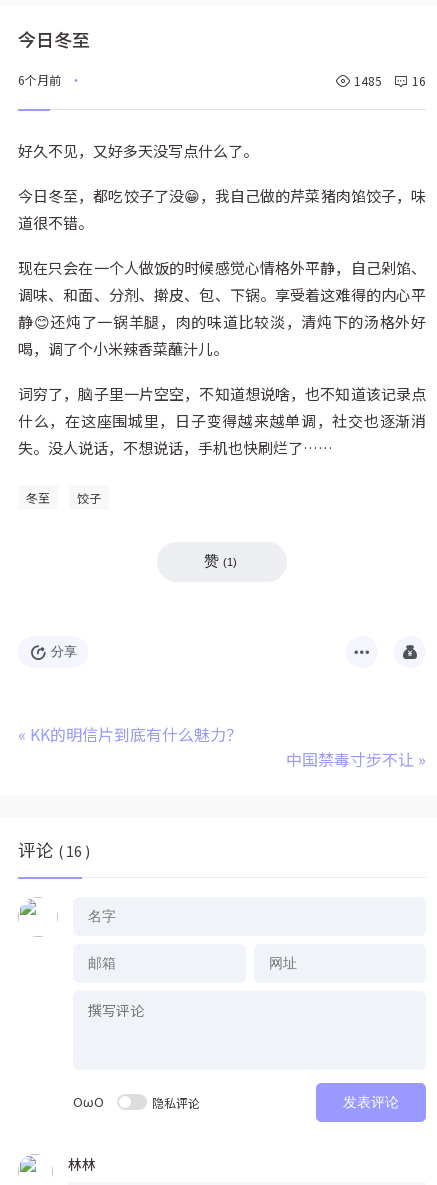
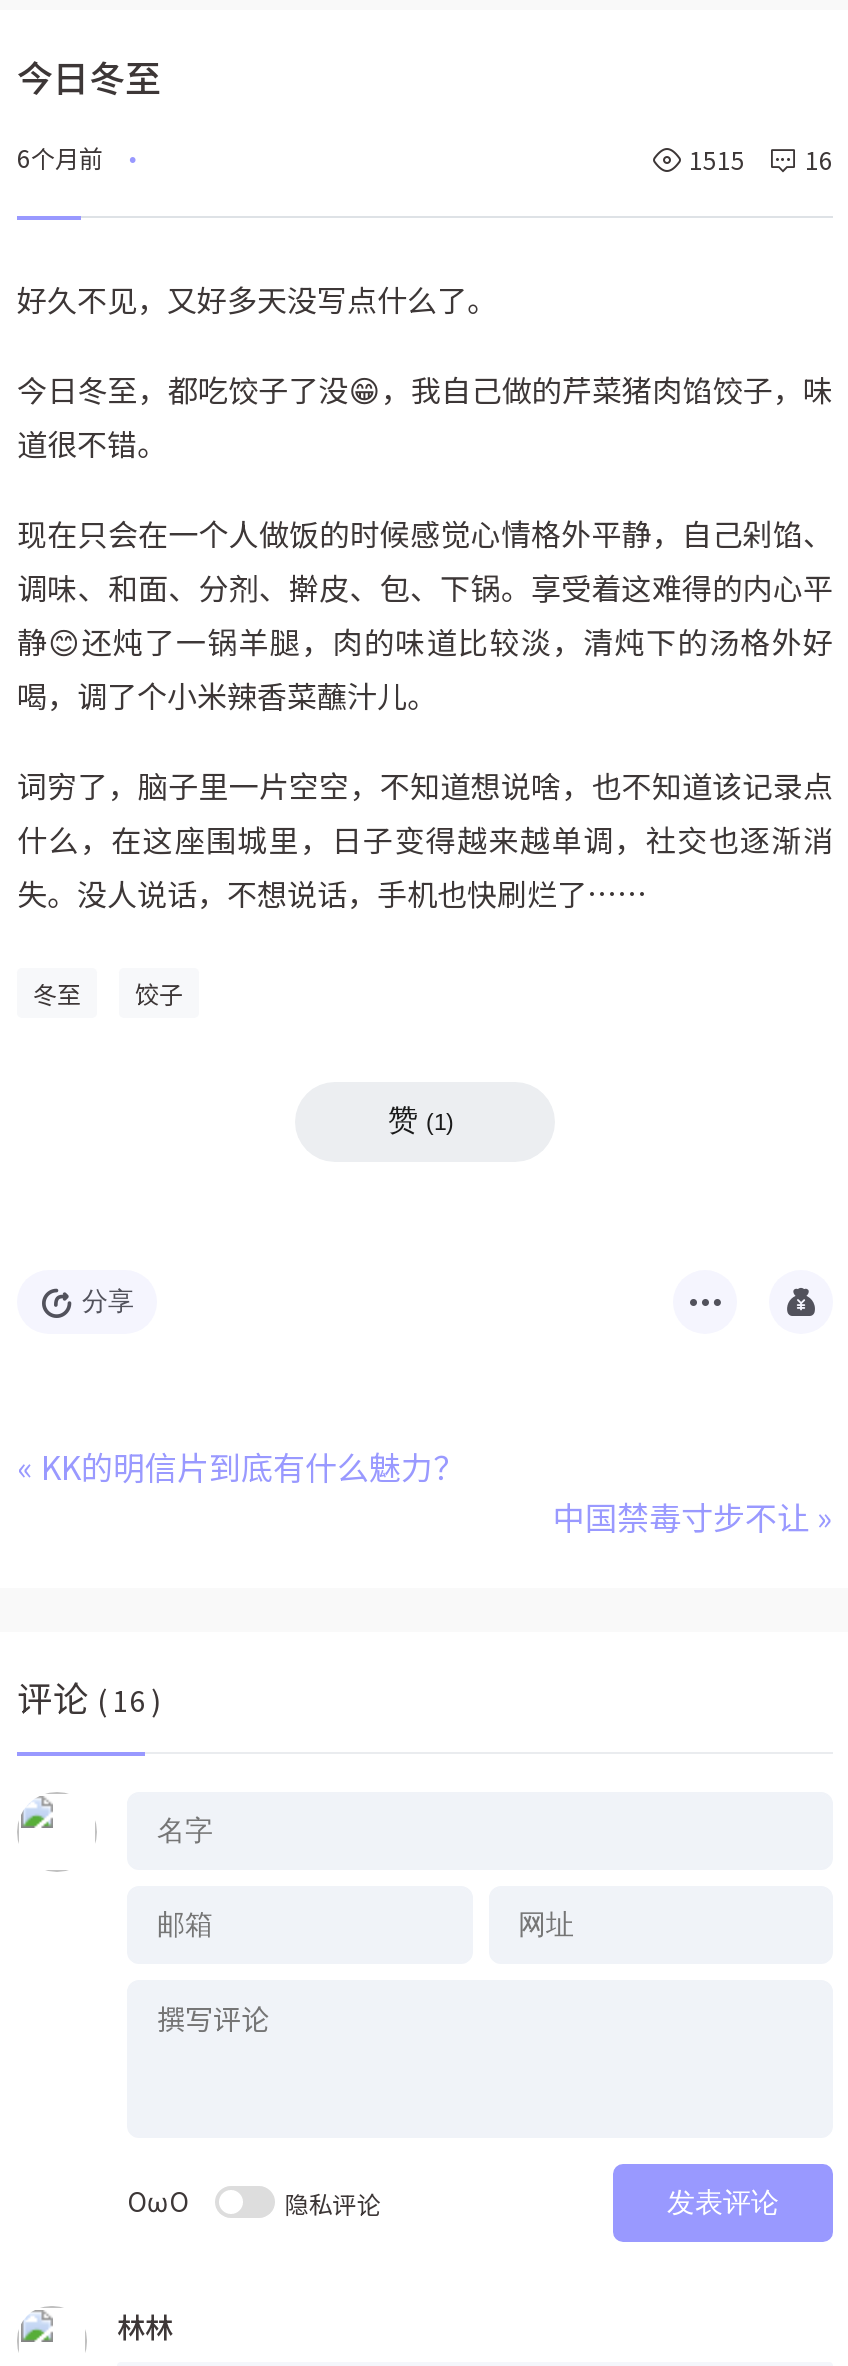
- 1485 16
+ 1515 16
